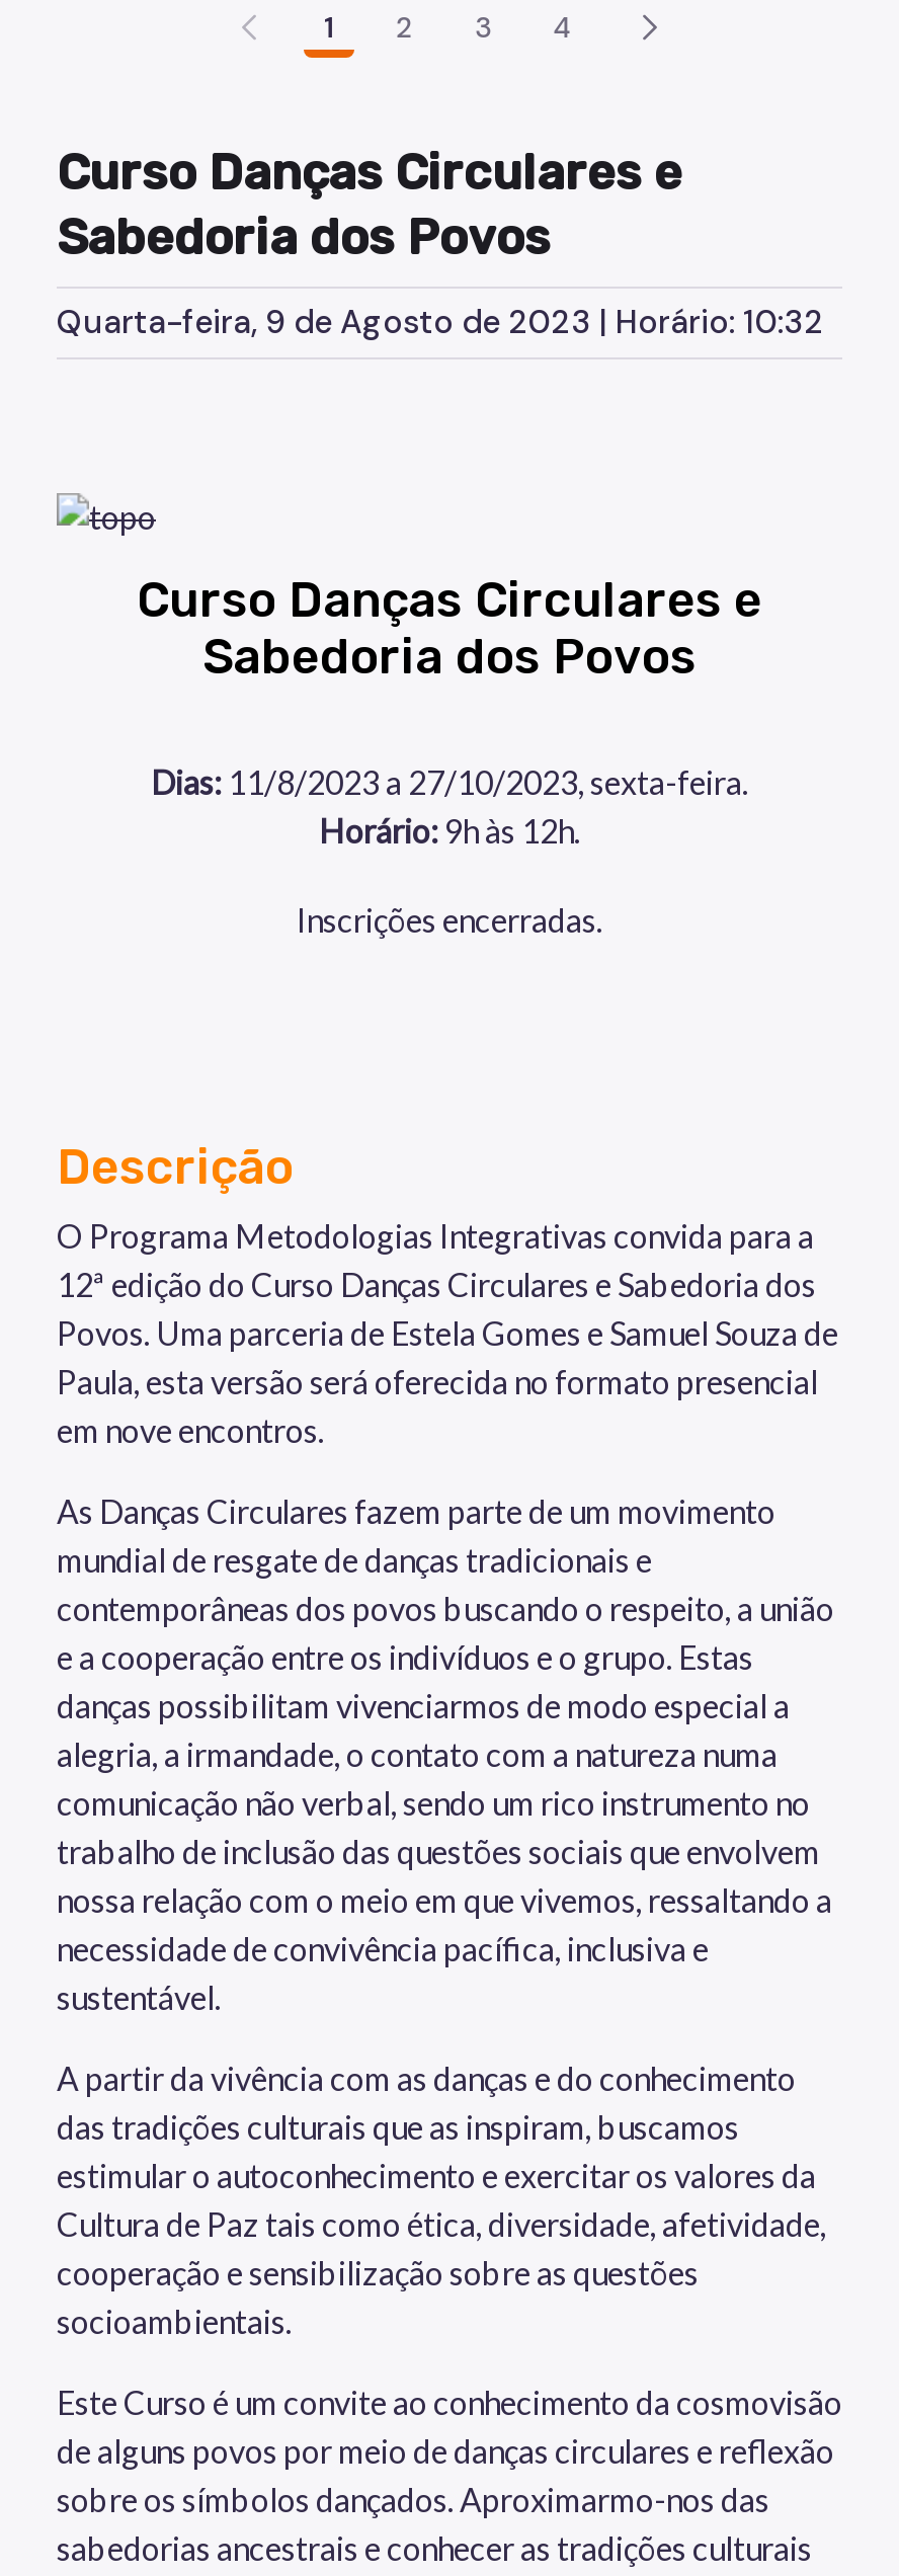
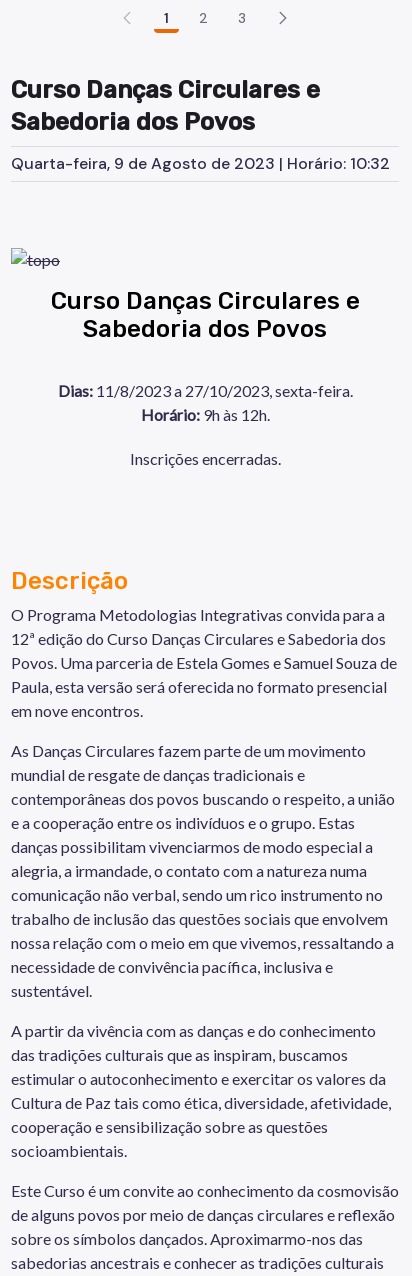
- 4
